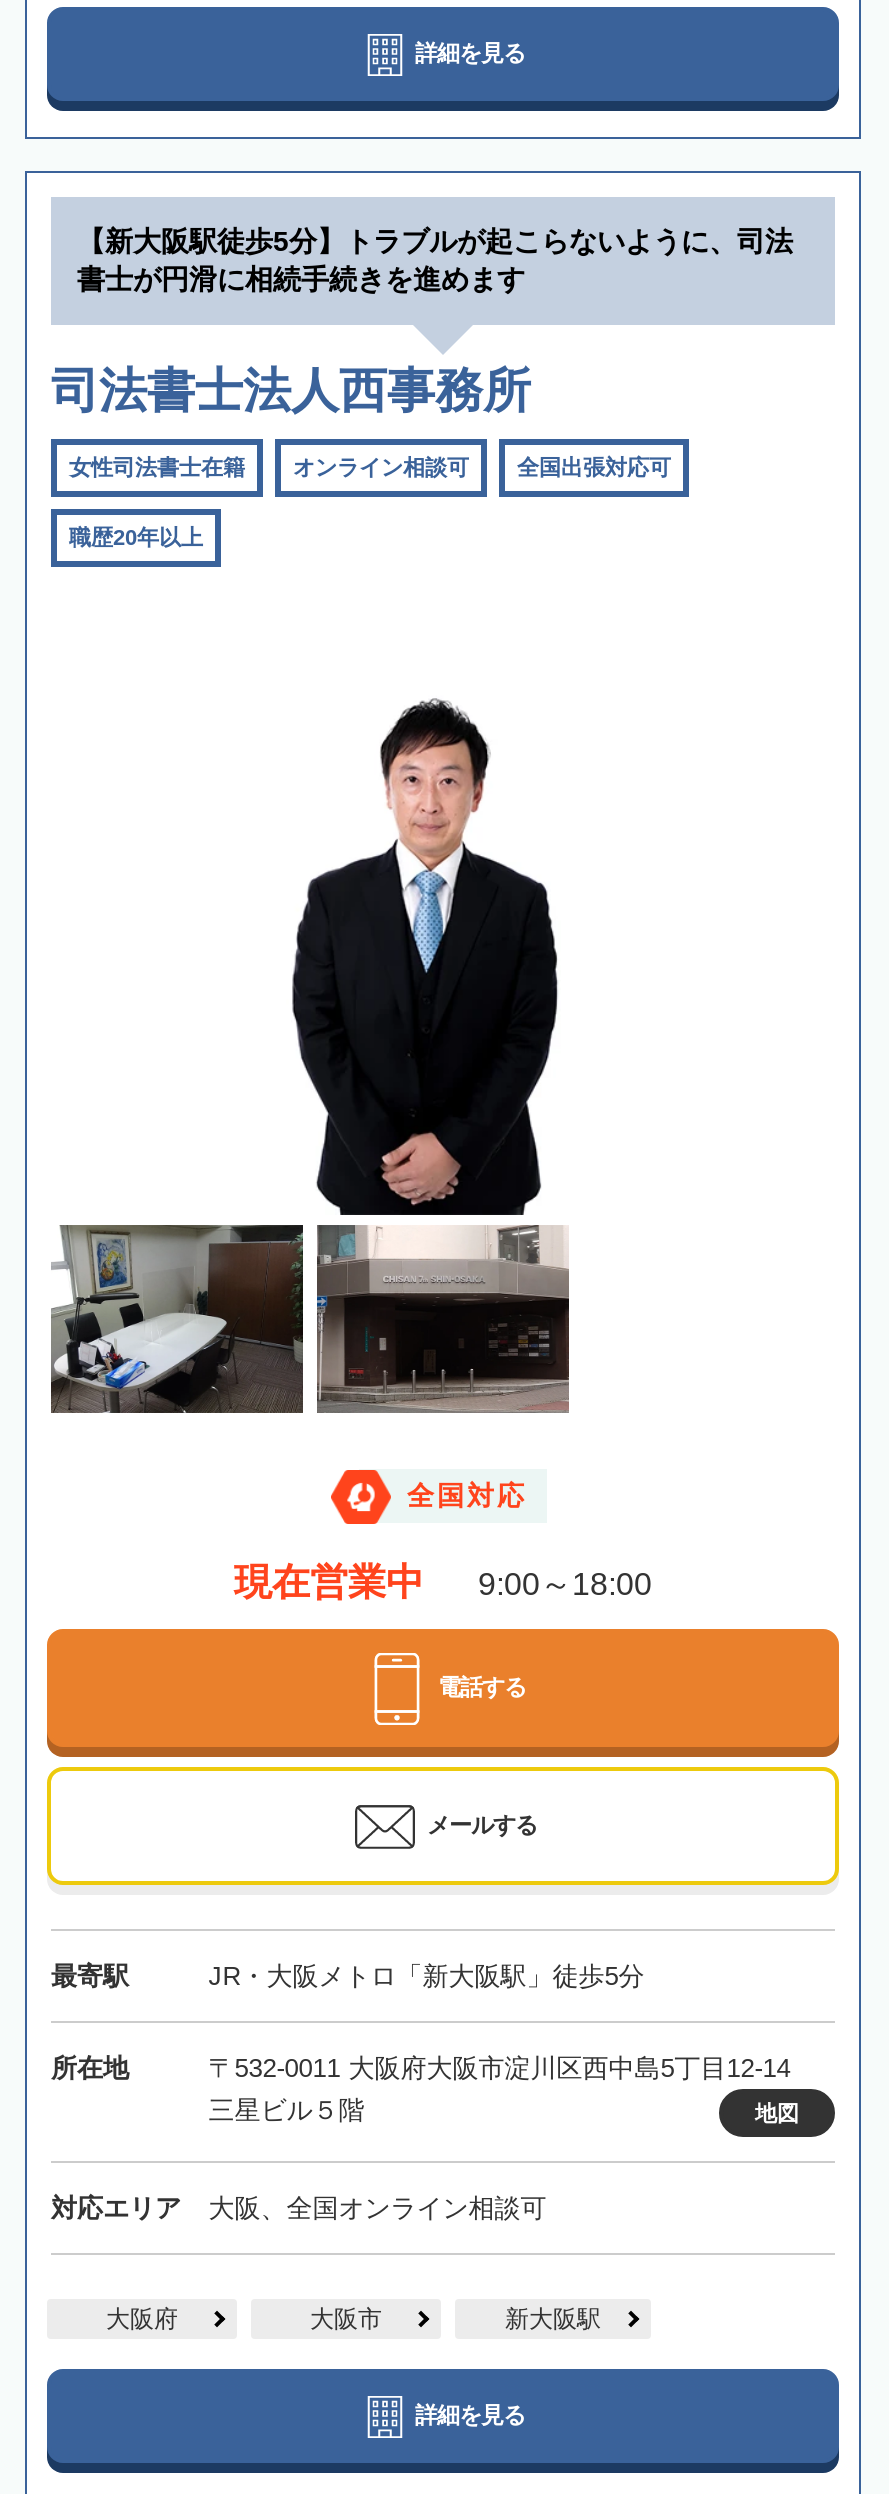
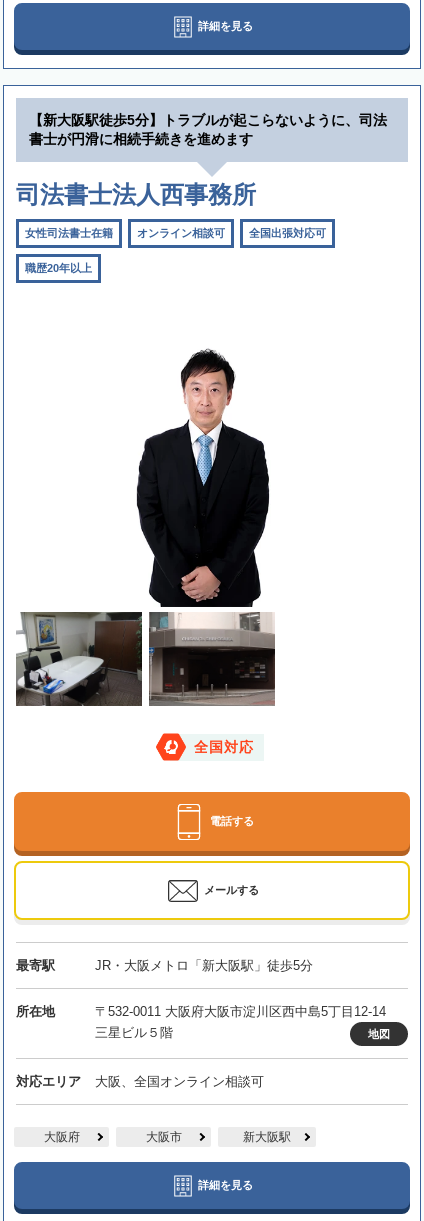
- 現在営業中
- 9:00～18:00
